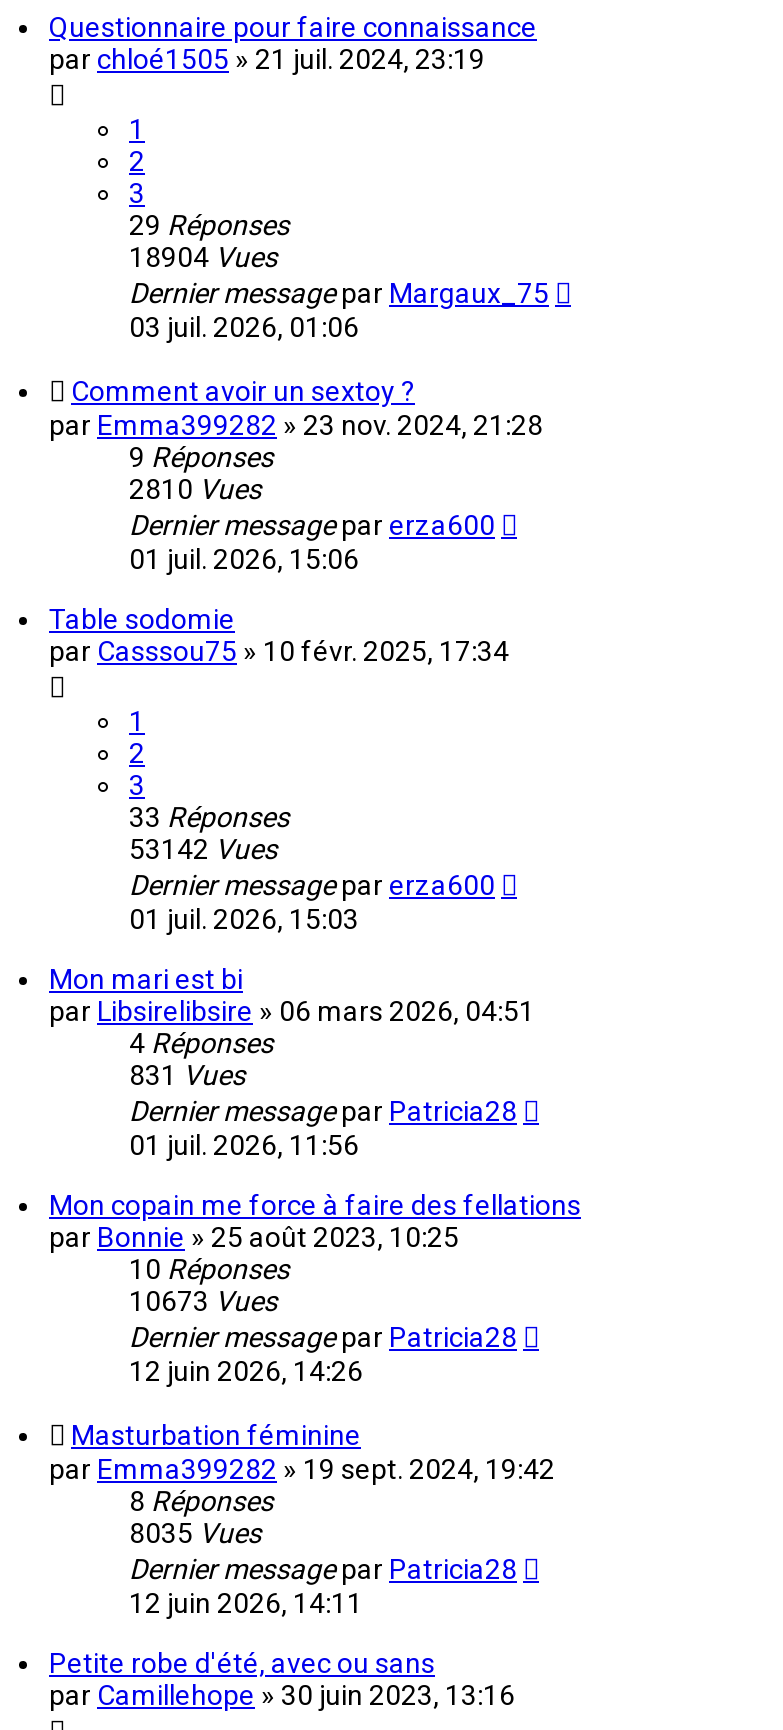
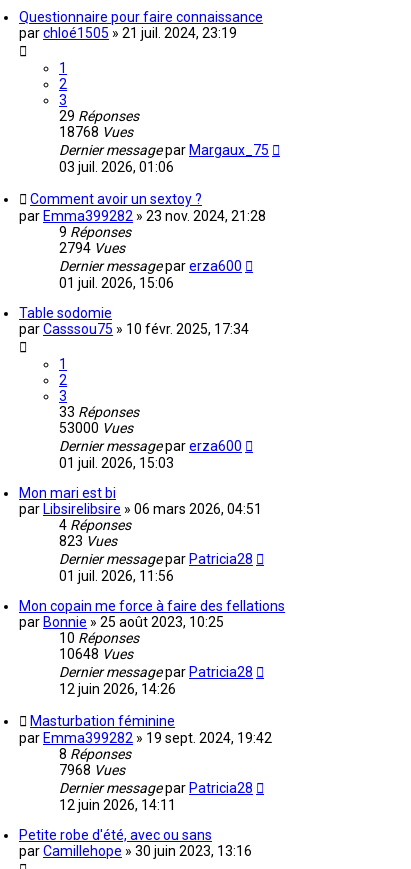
- 18904 Vues
+ 18768 Vues

- 2810 Vues
+ 2794 Vues

- 53142 Vues
+ 53000 Vues

- 831 Vues
+ 823 Vues

- 10673 Vues
+ 10648 Vues

- 8035 Vues
+ 7968 Vues
